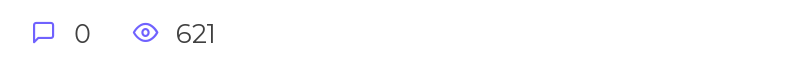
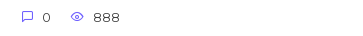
- 621
+ 888
